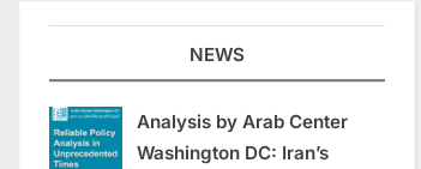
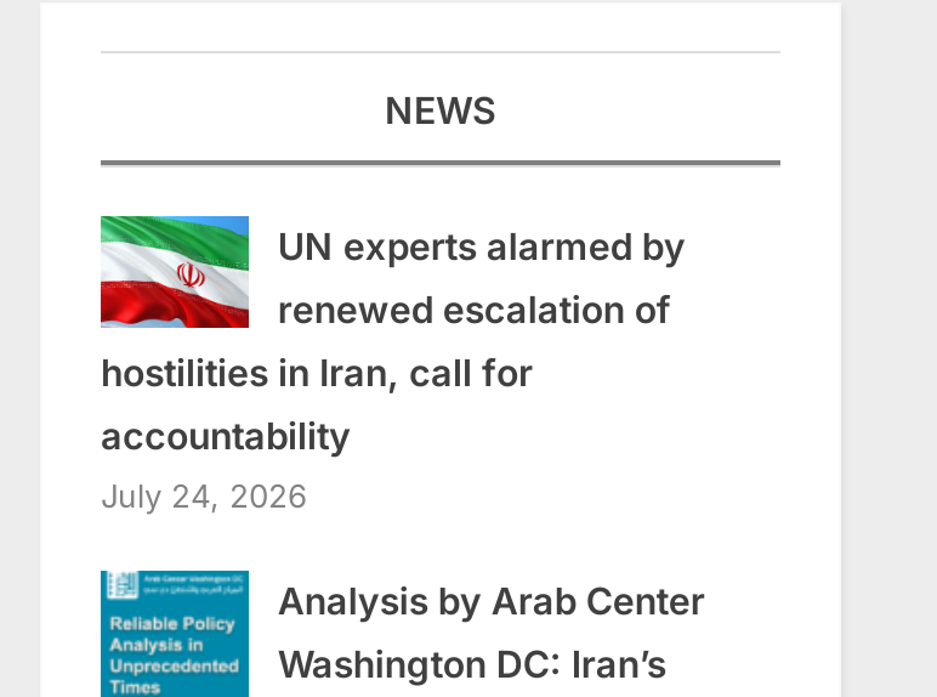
+ [image]
+ UN experts alarmed by
+ renewed escalation of
+ hostilities in Iran, call for
+ accountability
+ July 24, 2026
